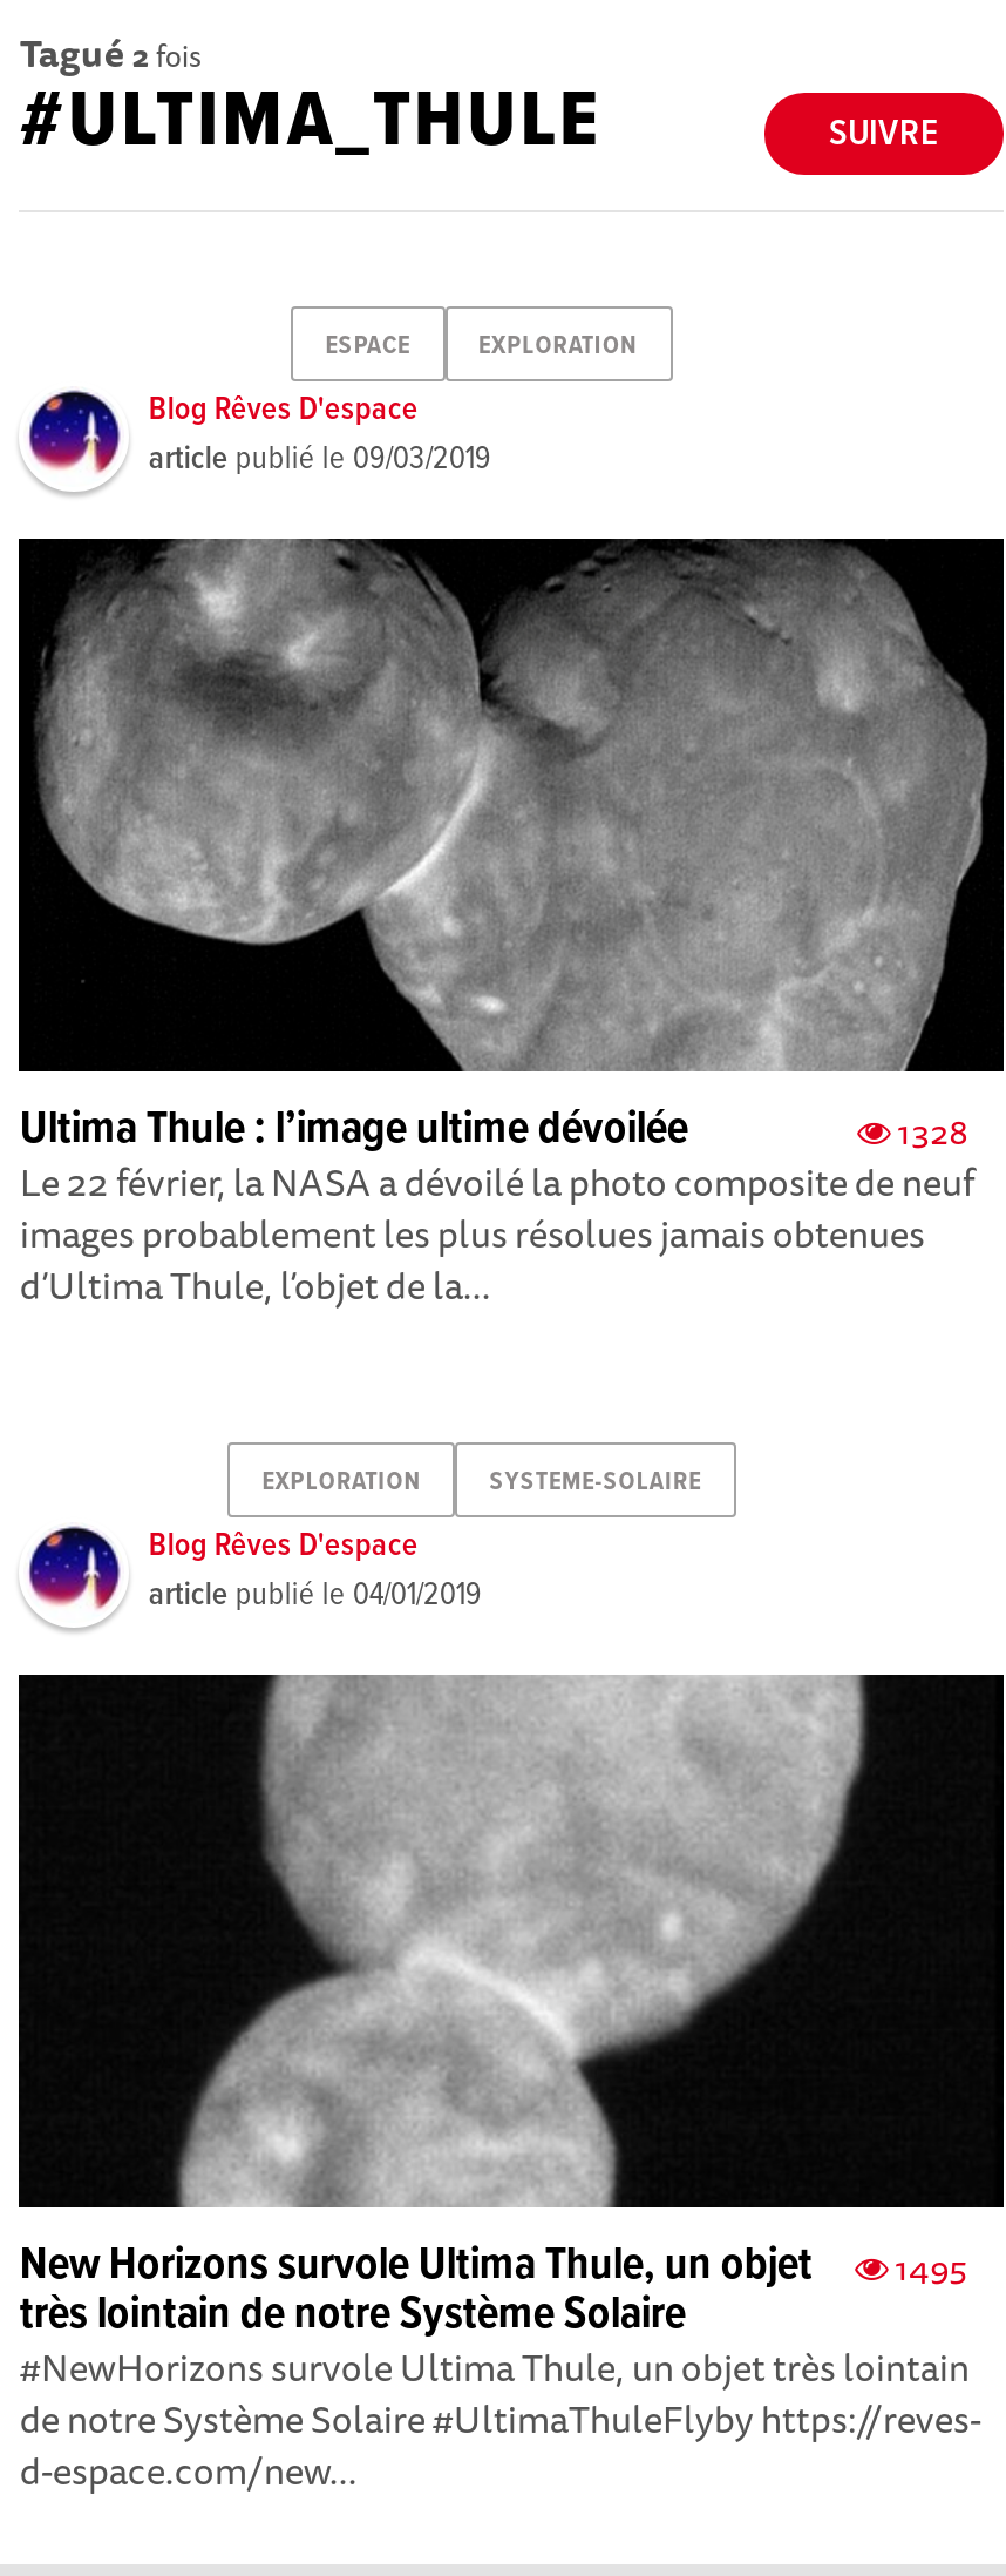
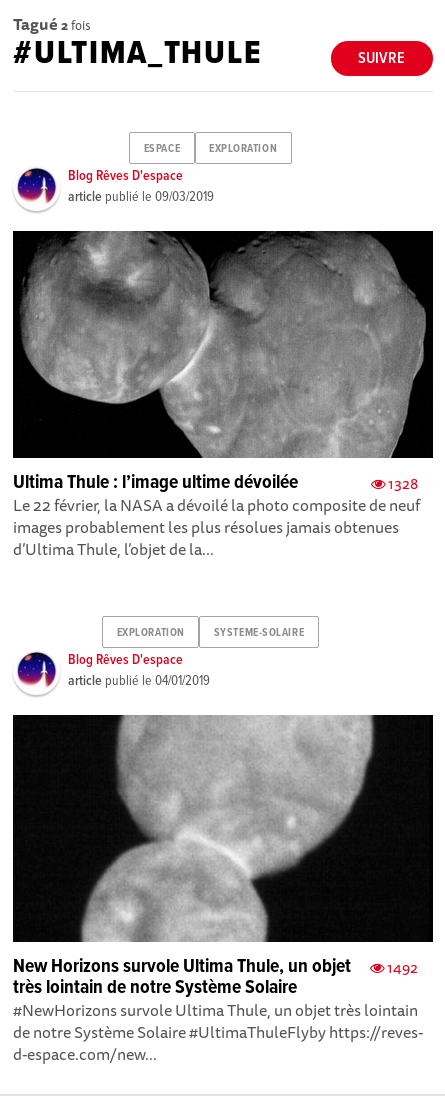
- New Horizons survole Ultima Thule, un objet 1495
+ New Horizons survole Ultima Thule, un objet 1492
